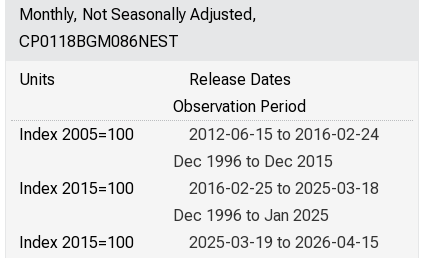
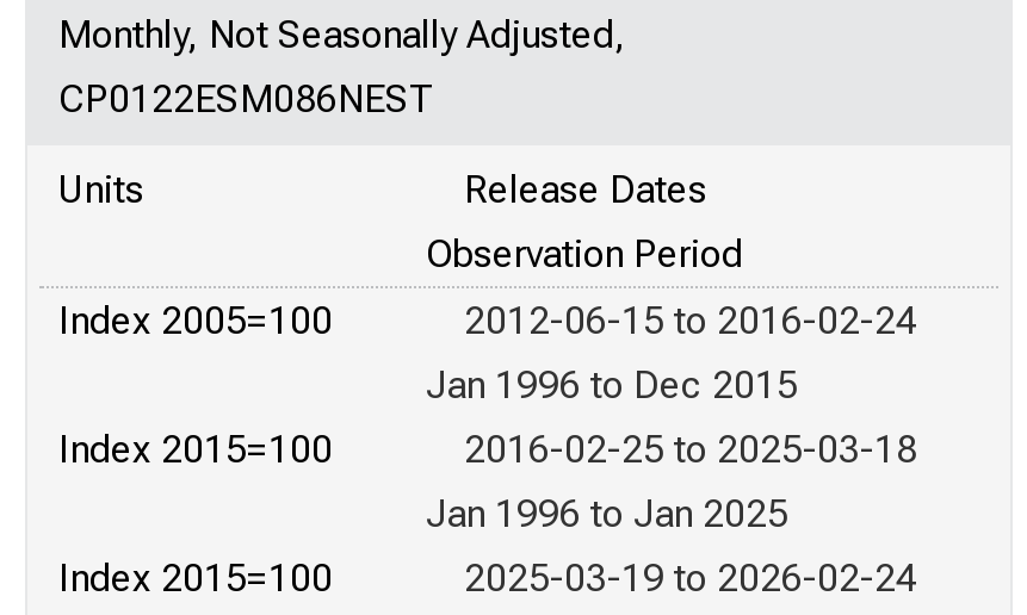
- CP0118BGM086NEST
+ CP0122ESM086NEST

- Dec 1996 to Dec 2015
+ Jan 1996 to Dec 2015

- Dec 1996 to Jan 2025
+ Jan 1996 to Jan 2025

- 2025-03-19 to 2026-04-15
+ 2025-03-19 to 2026-02-24
